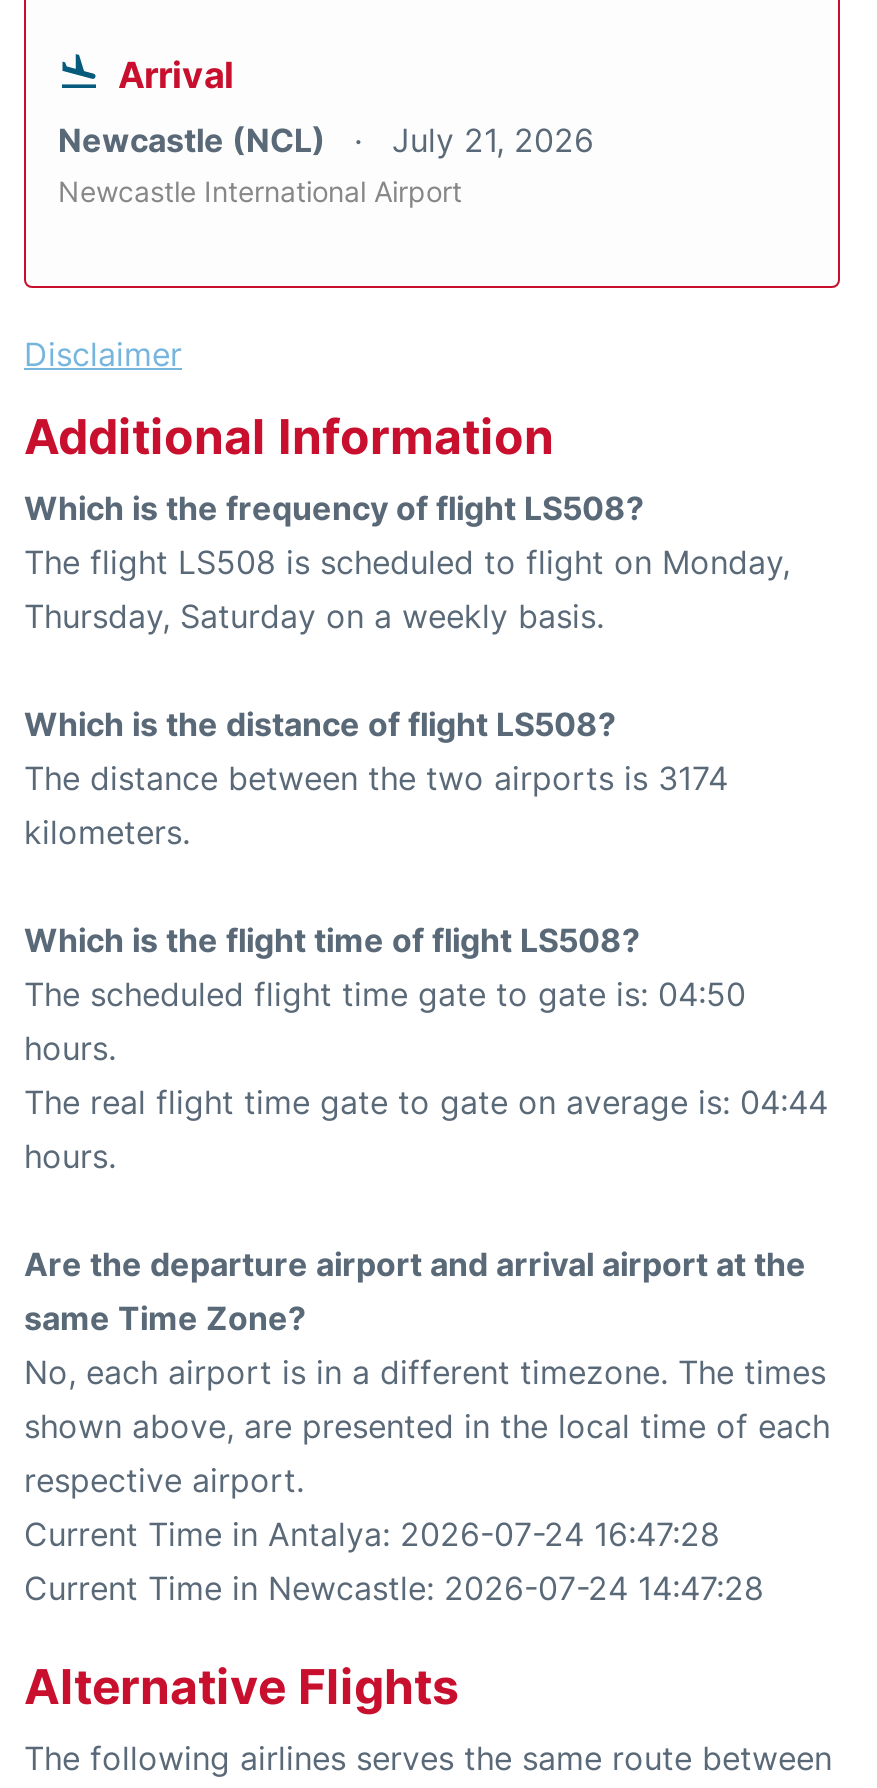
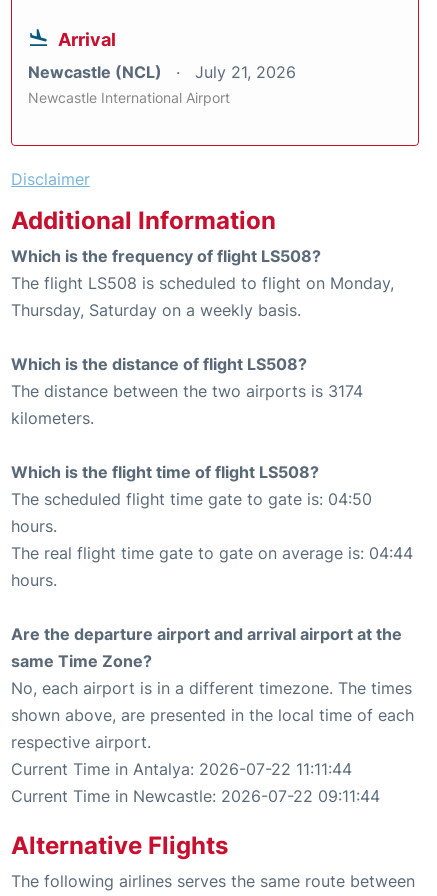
- Current Time in Antalya: 2026-07-24 16:47:28
+ Current Time in Antalya: 2026-07-22 11:11:44

- Current Time in Newcastle: 2026-07-24 14:47:28
+ Current Time in Newcastle: 2026-07-22 09:11:44
